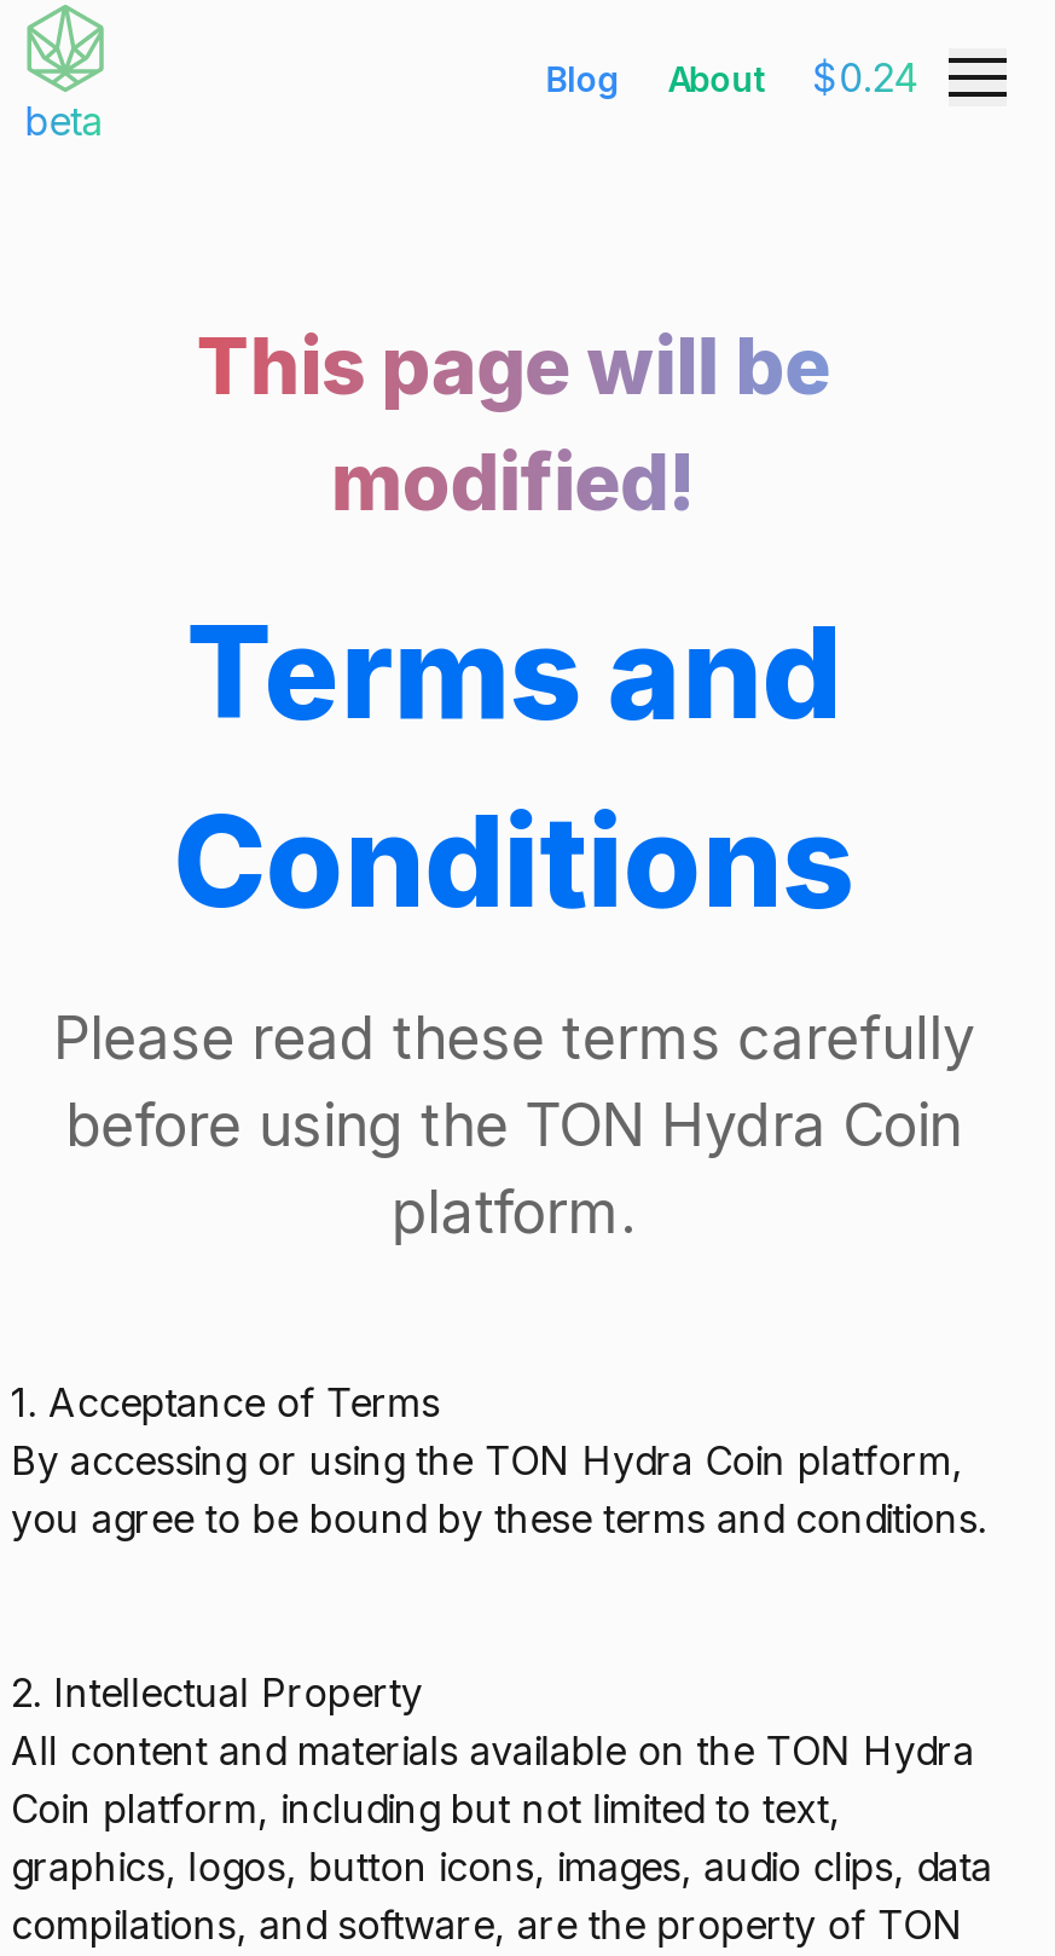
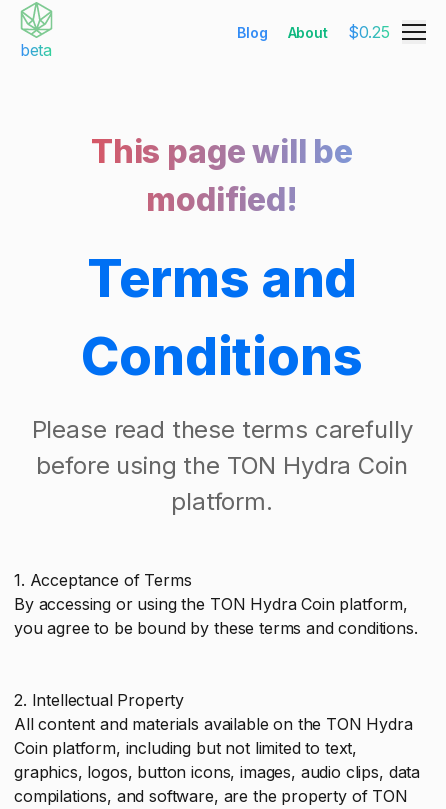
- $0.24
+ $0.25
